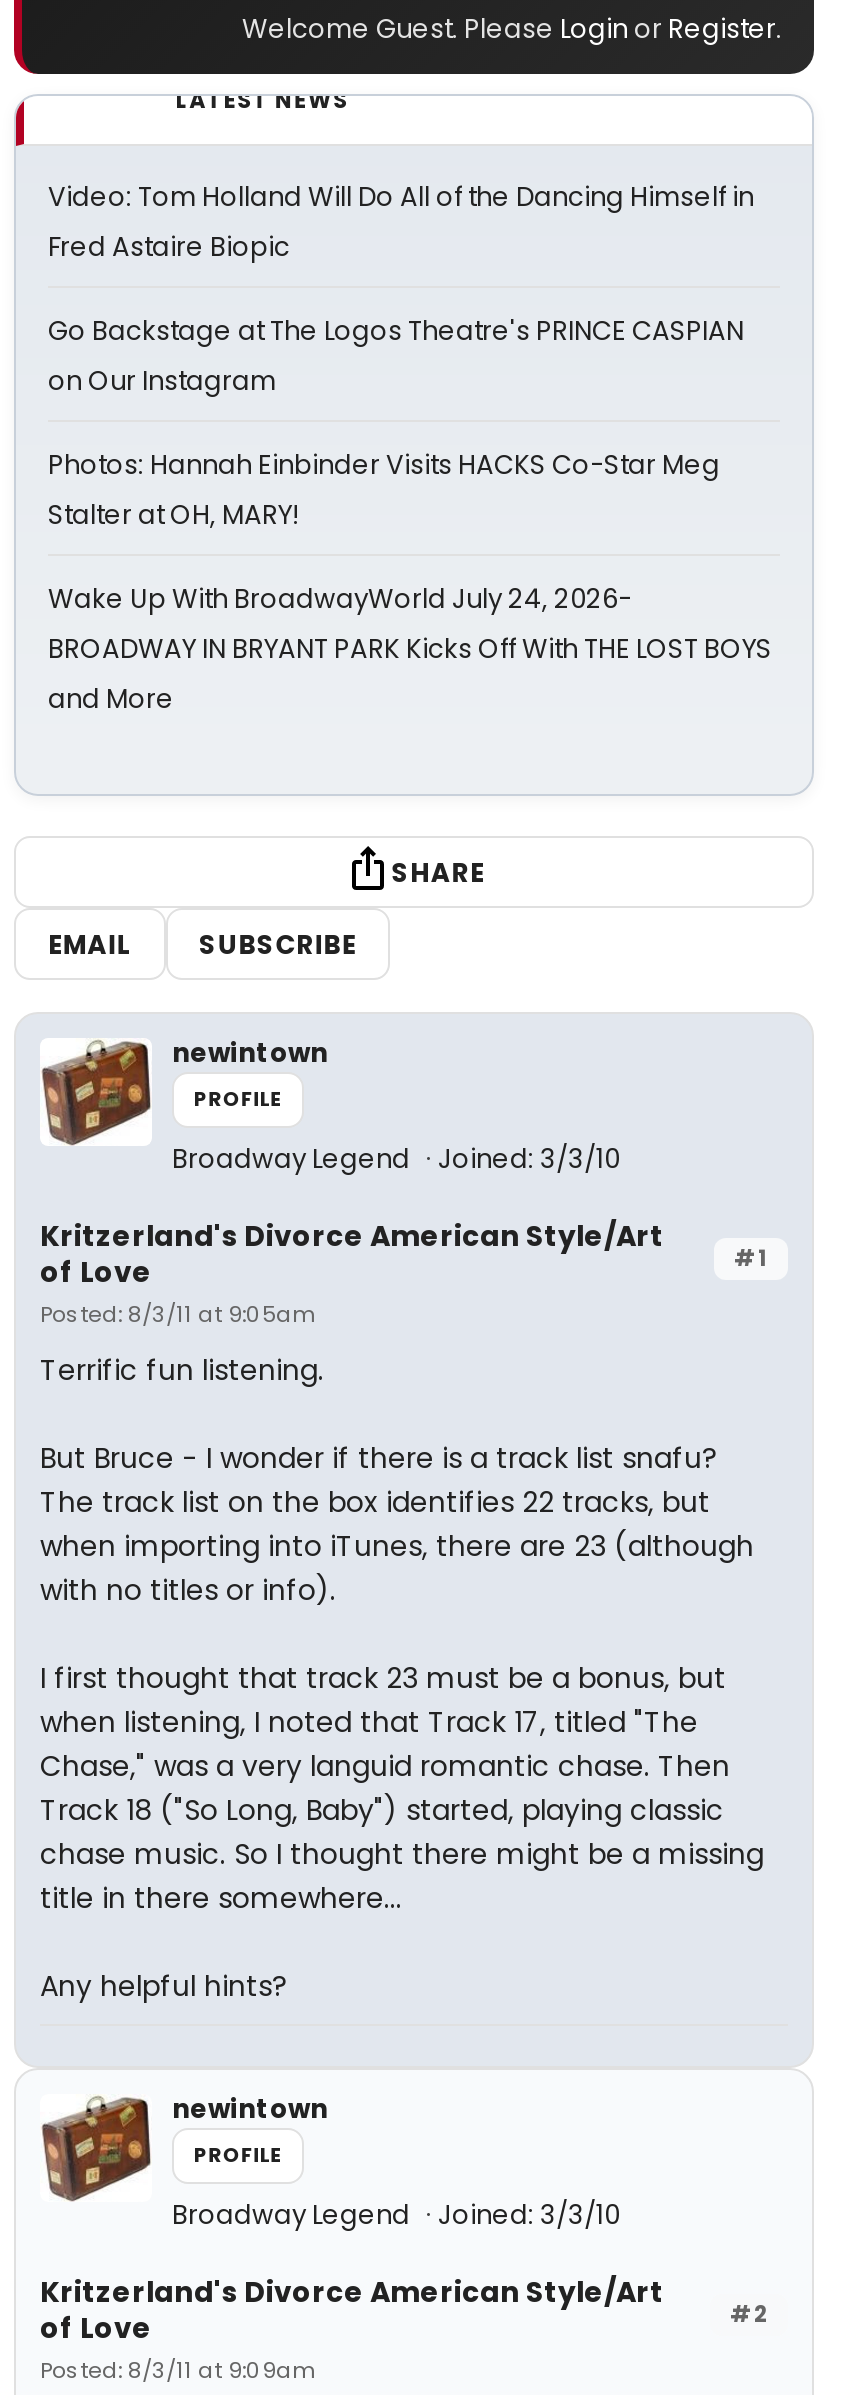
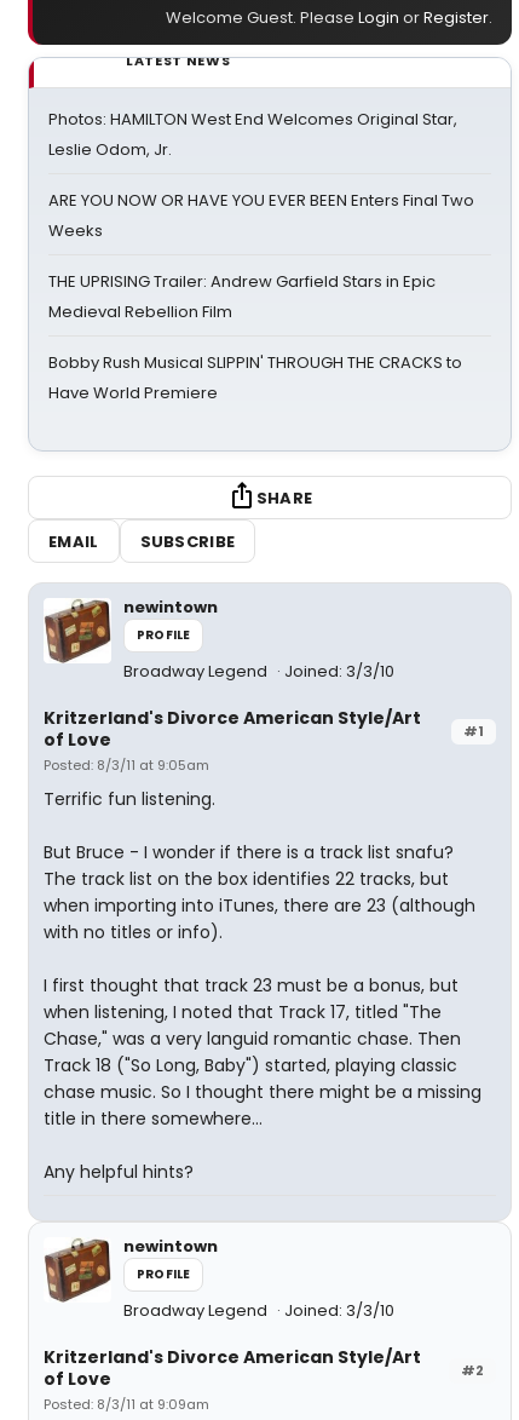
- Video: Tom Holland Will Do All of the Dancing Himself in
- Fred Astaire Biopic
+ Photos: HAMILTON West End Welcomes Original Star,
+ Leslie Odom, Jr.

- Go Backstage at The Logos Theatre's PRINCE CASPIAN
- on Our Instagram
+ ARE YOU NOW OR HAVE YOU EVER BEEN Enters Final Two
+ Weeks

- Photos: Hannah Einbinder Visits HACKS Co-Star Meg
- Stalter at OH, MARY!
+ THE UPRISING Trailer: Andrew Garfield Stars in Epic
+ Medieval Rebellion Film

- Wake Up With BroadwayWorld July 24, 2026-
- BROADWAY IN BRYANT PARK Kicks Off With THE LOST BOYS
- and More
+ Bobby Rush Musical SLIPPIN' THROUGH THE CRACKS to
+ Have World Premiere
